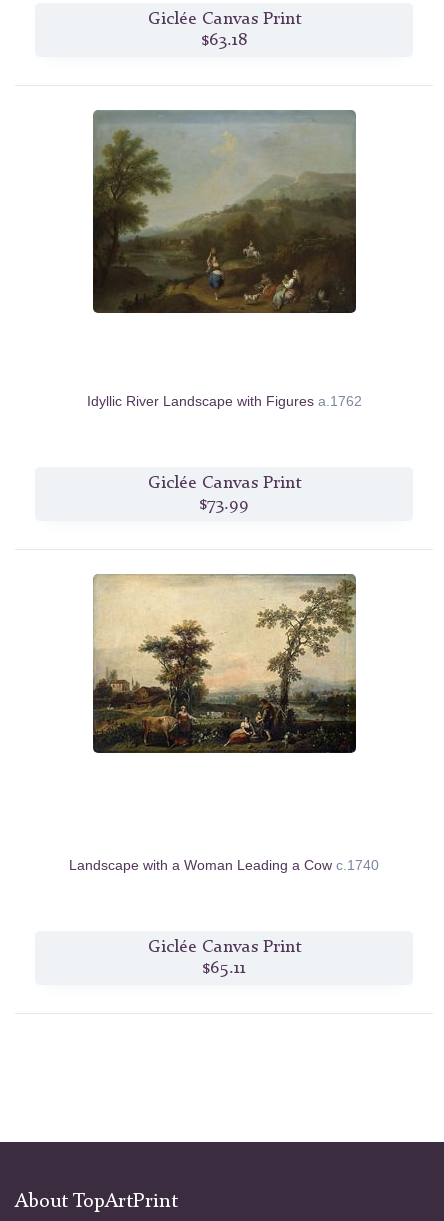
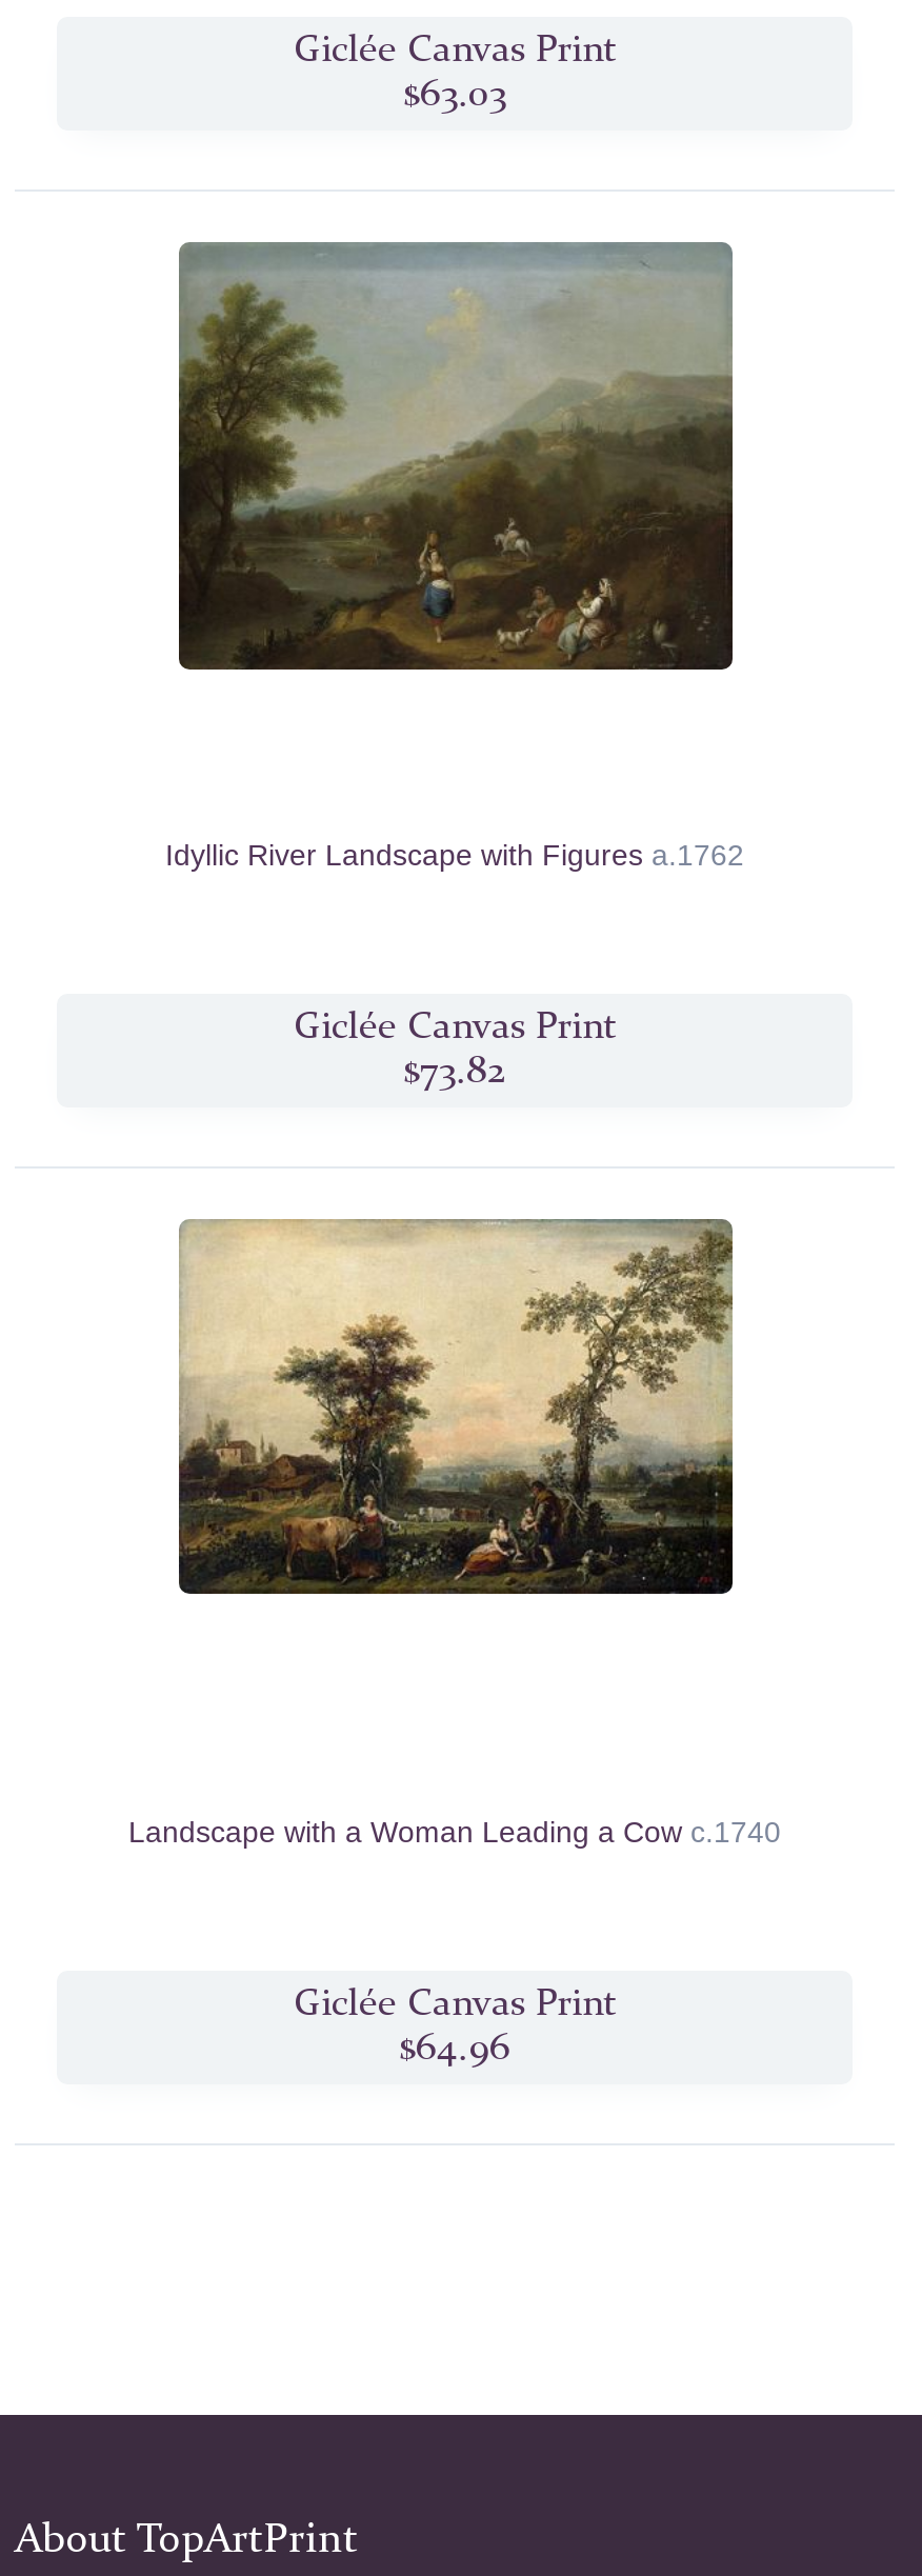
- $63.18
+ $63.03

- $73.99
+ $73.82

- $65.11
+ $64.96
